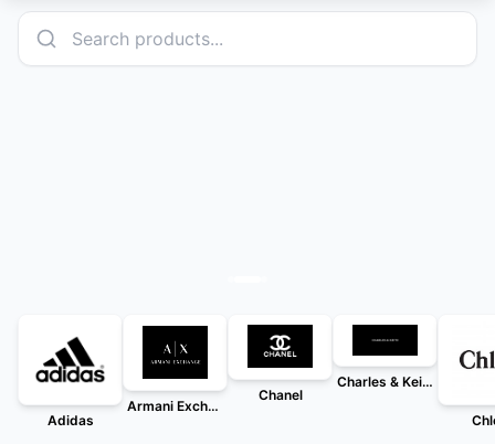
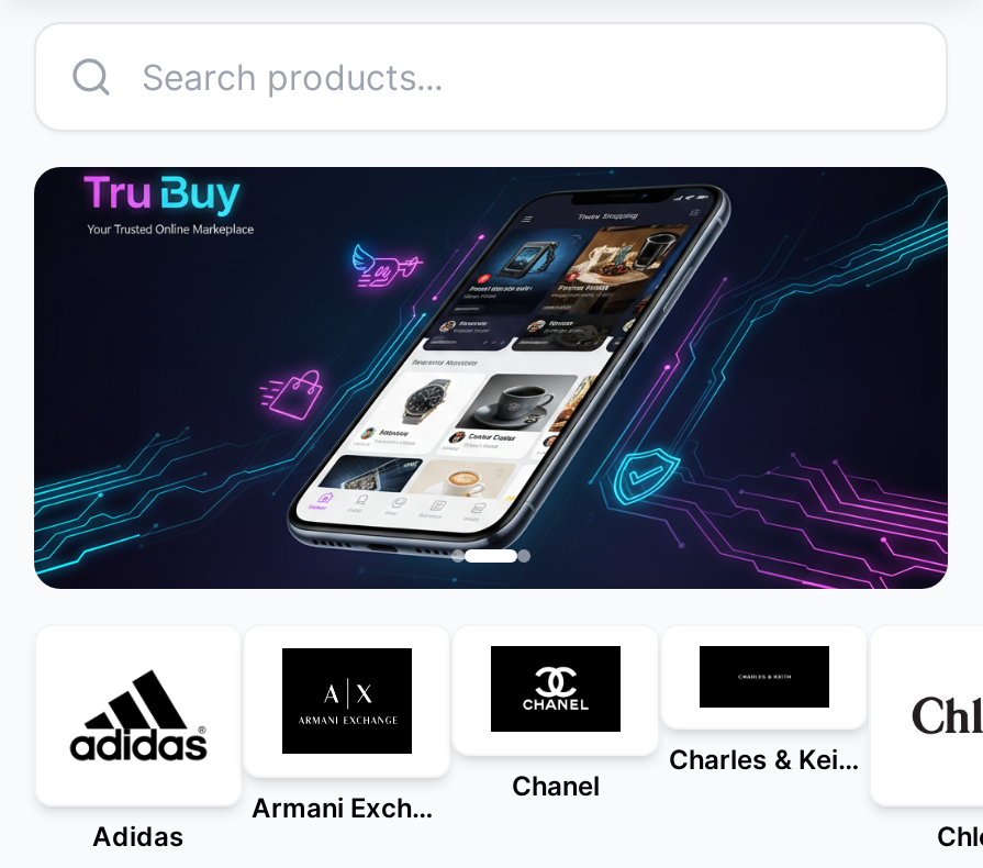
+ [image]
